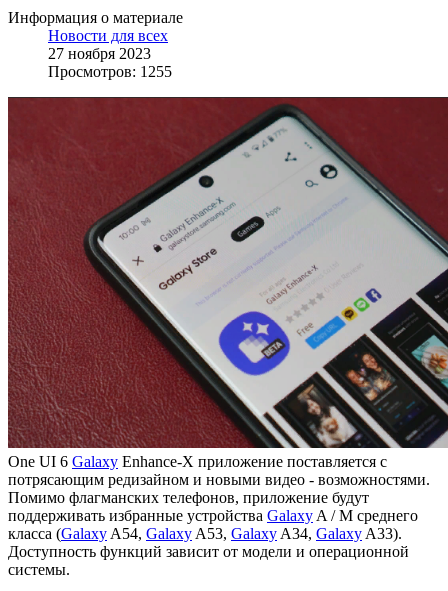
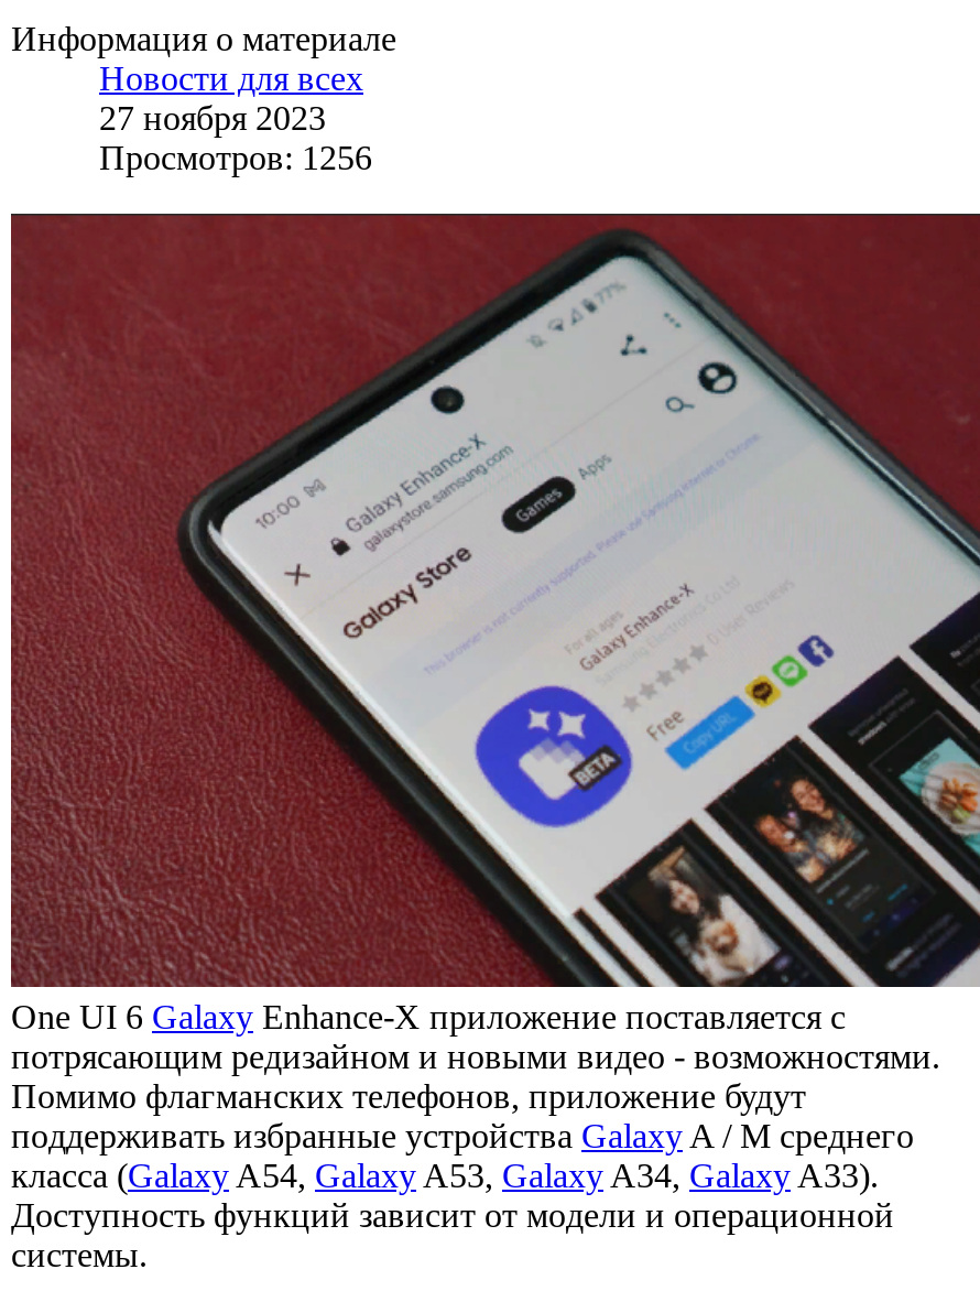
- Просмотров: 1255
+ Просмотров: 1256
